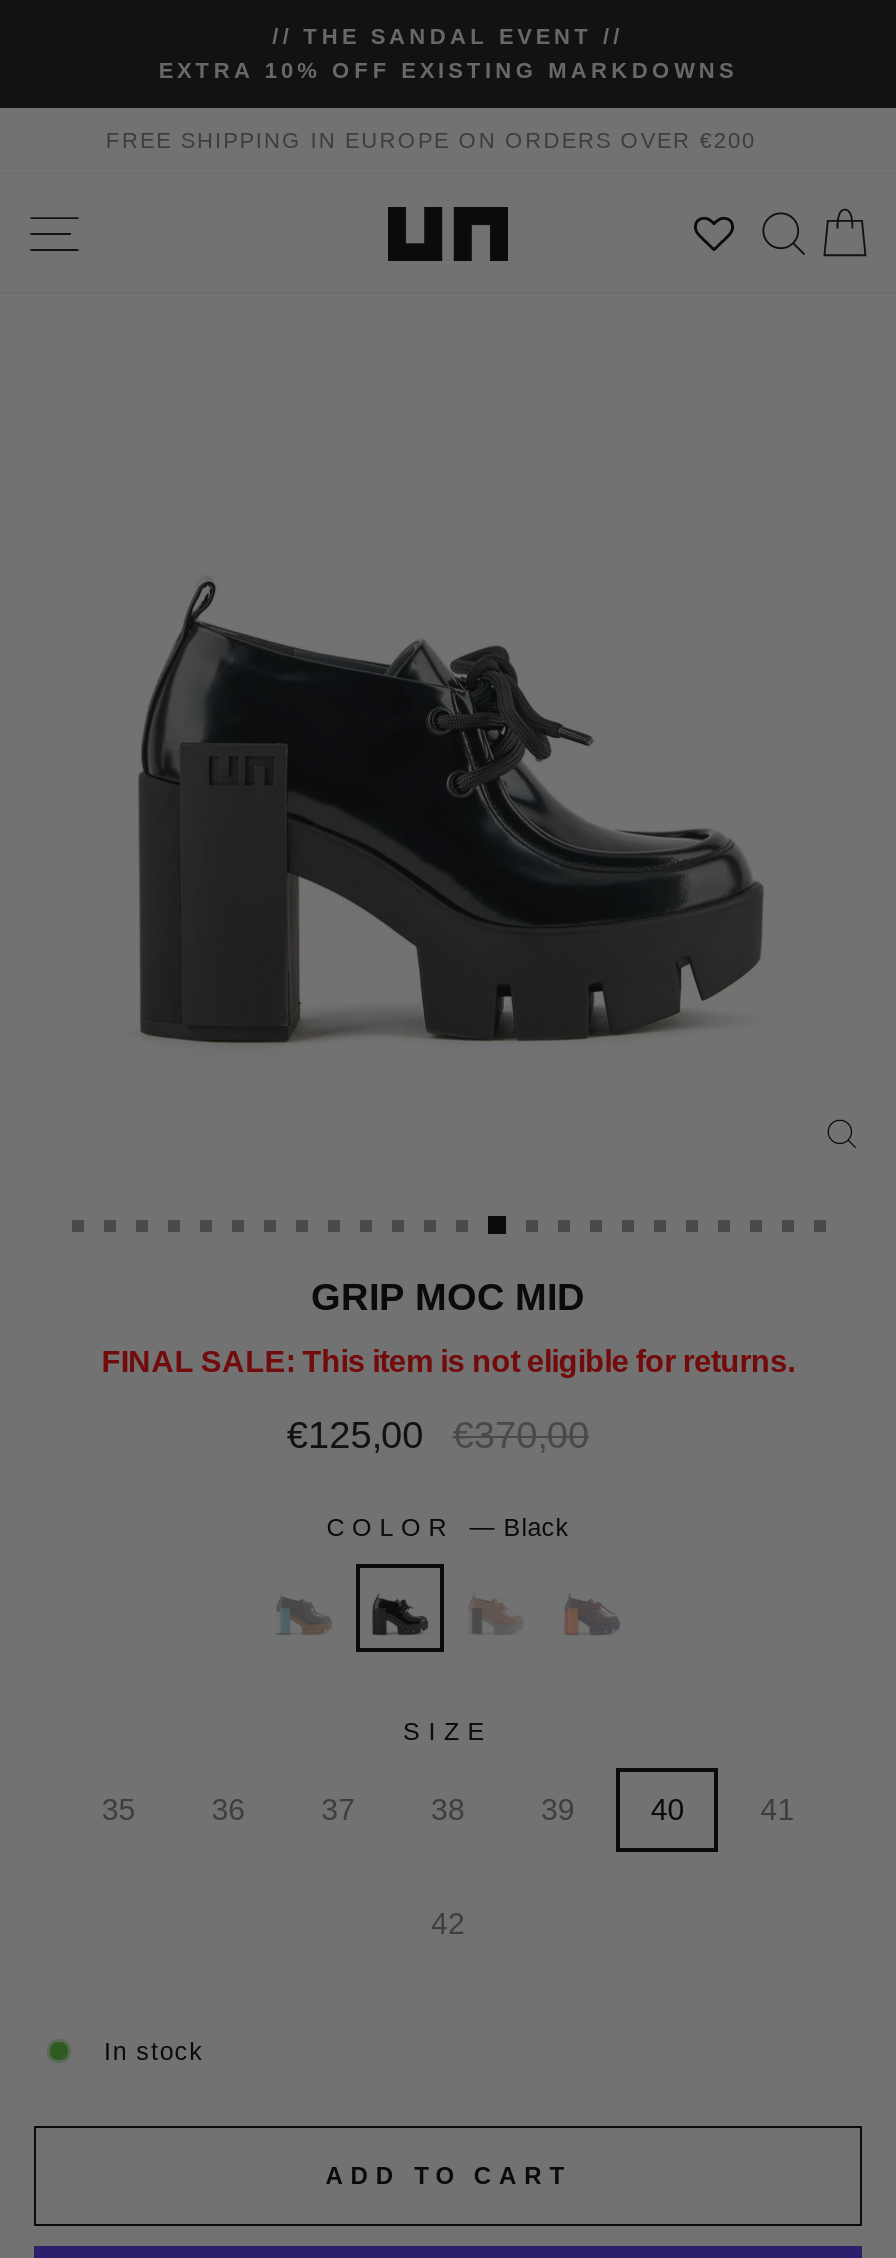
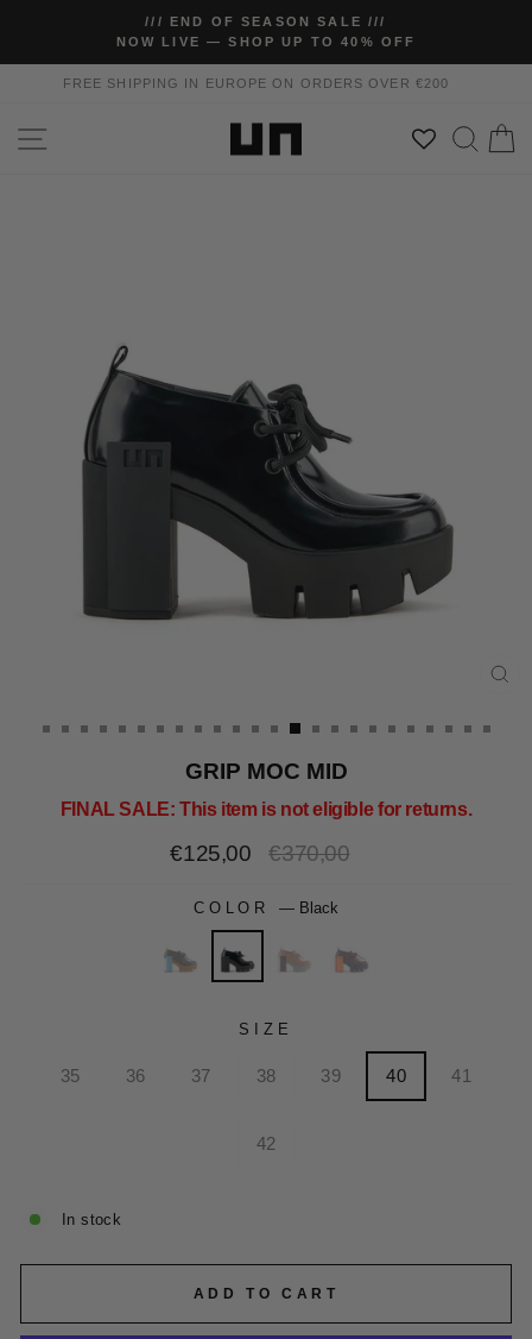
- // THE SANDAL EVENT //
- EXTRA 10% OFF EXISTING MARKDOWNS
+ /// END OF SEASON SALE ///
+ NOW LIVE — SHOP UP TO 40% OFF
